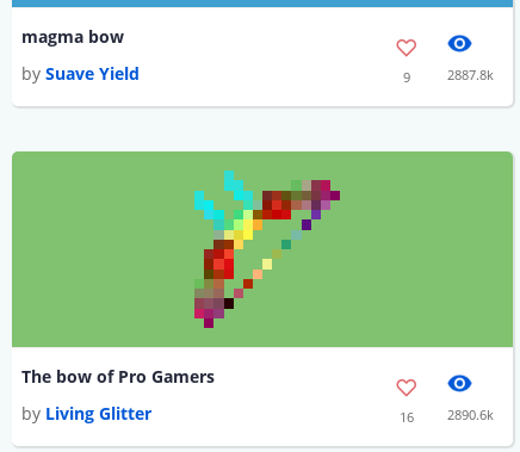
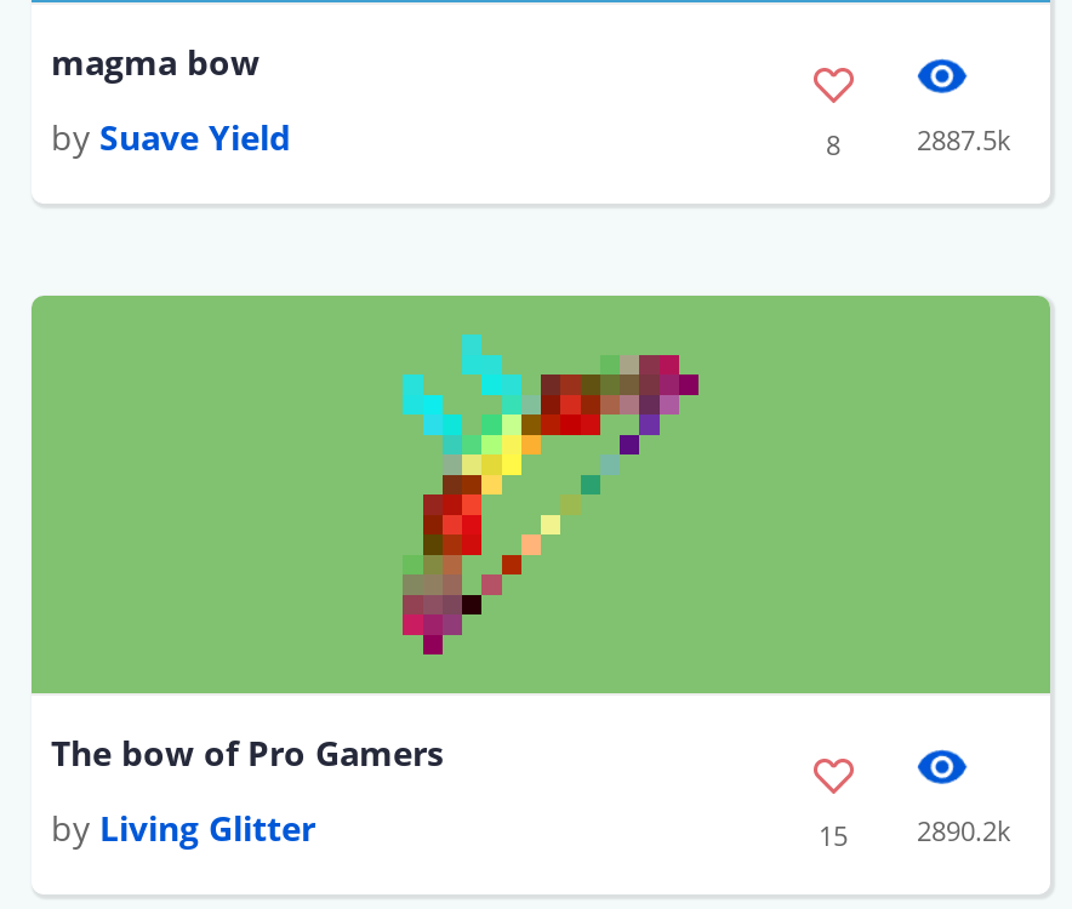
- 9
- 2887.8k
+ 8
+ 2887.5k

- 16
- 2890.6k
+ 15
+ 2890.2k
